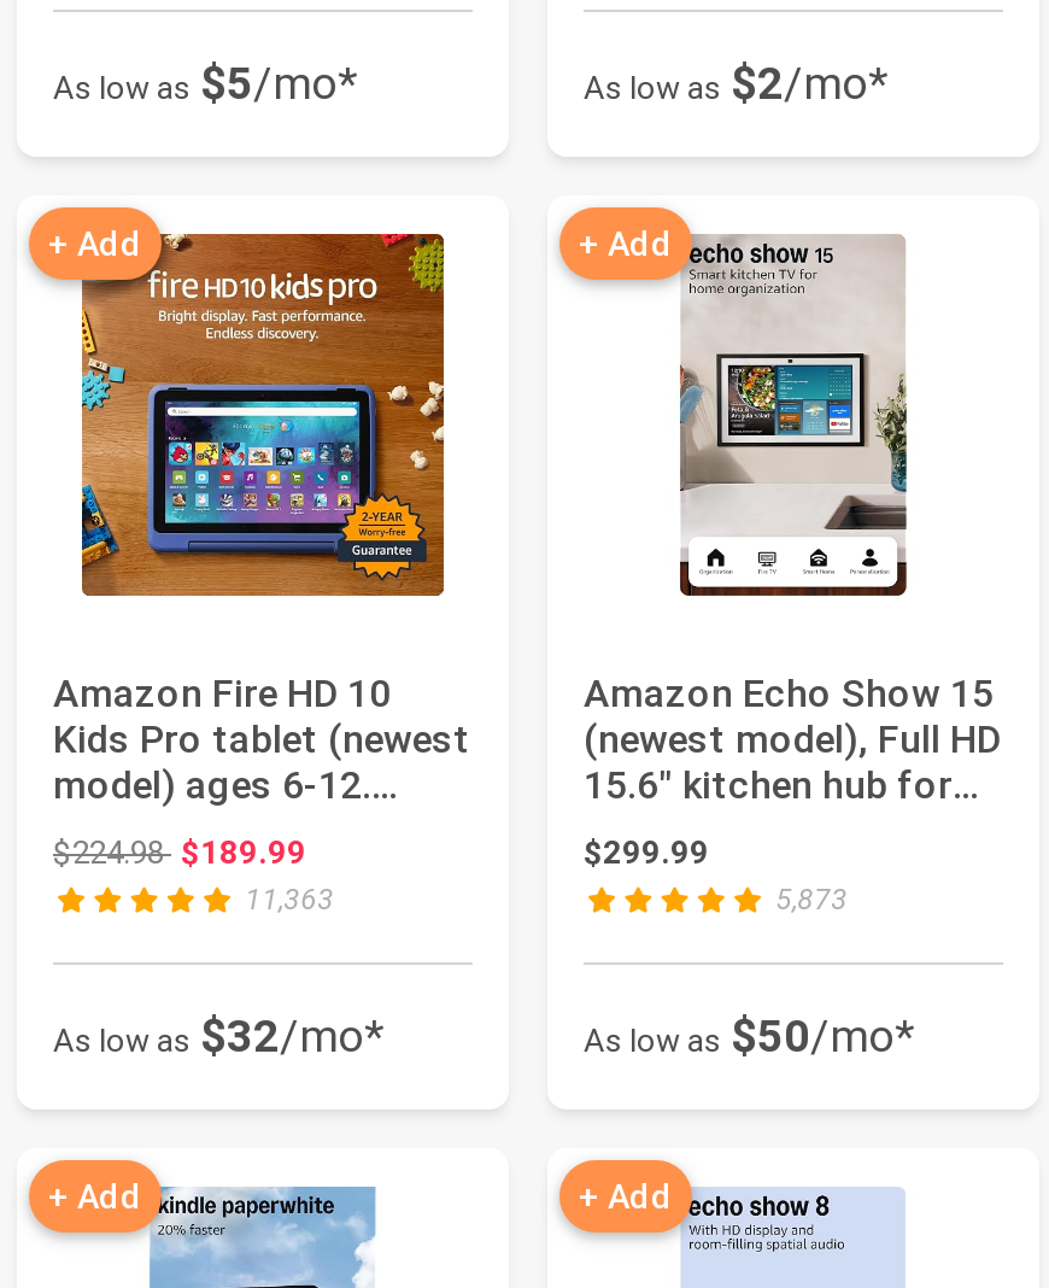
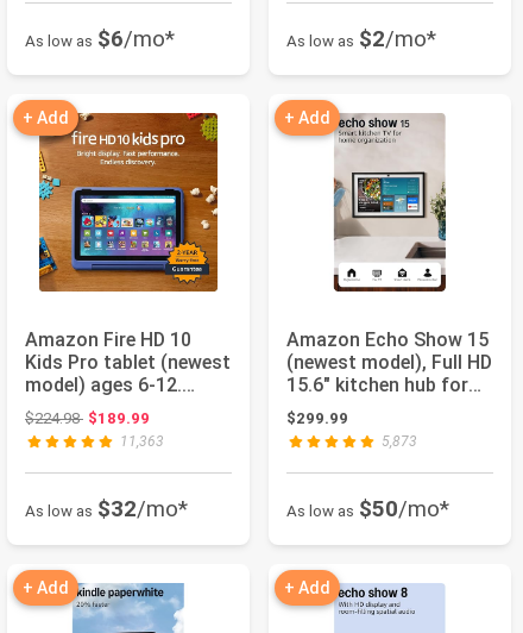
- As low as $5/mo*
+ As low as $6/mo*
